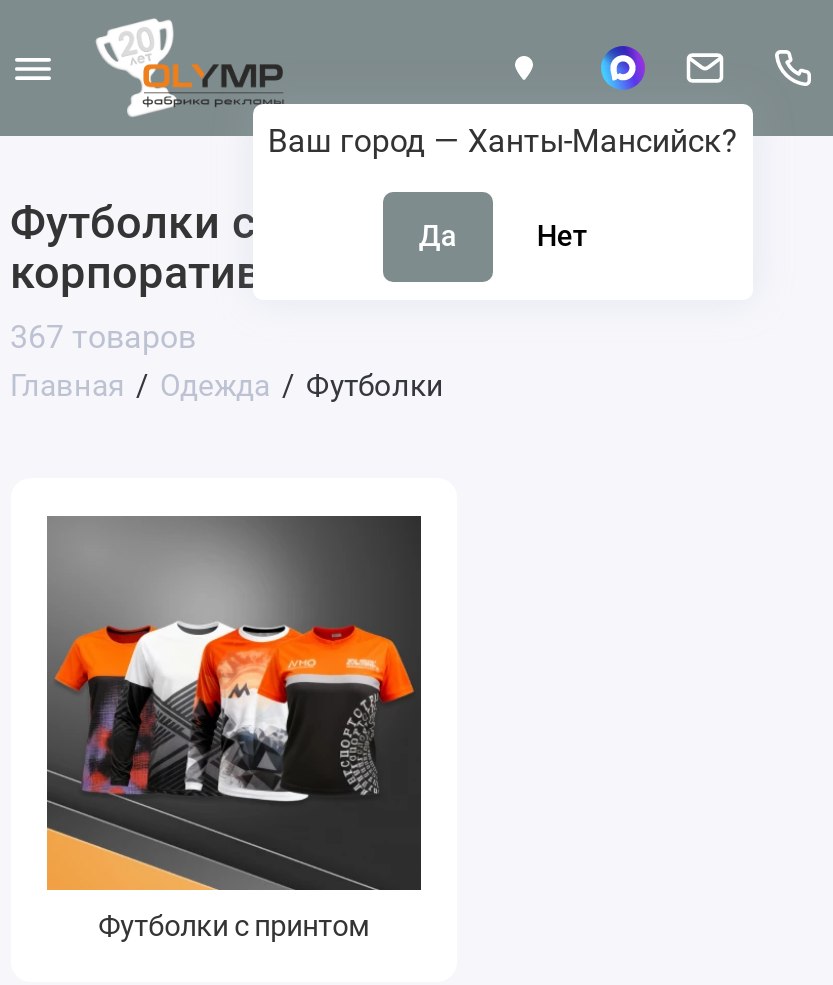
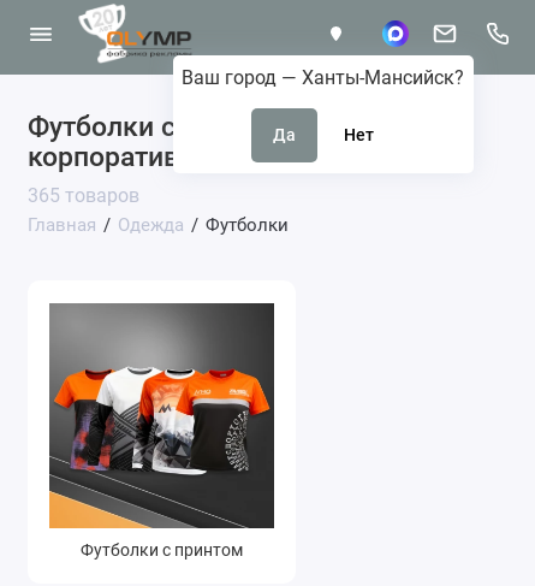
- 367 товаров
+ 365 товаров
